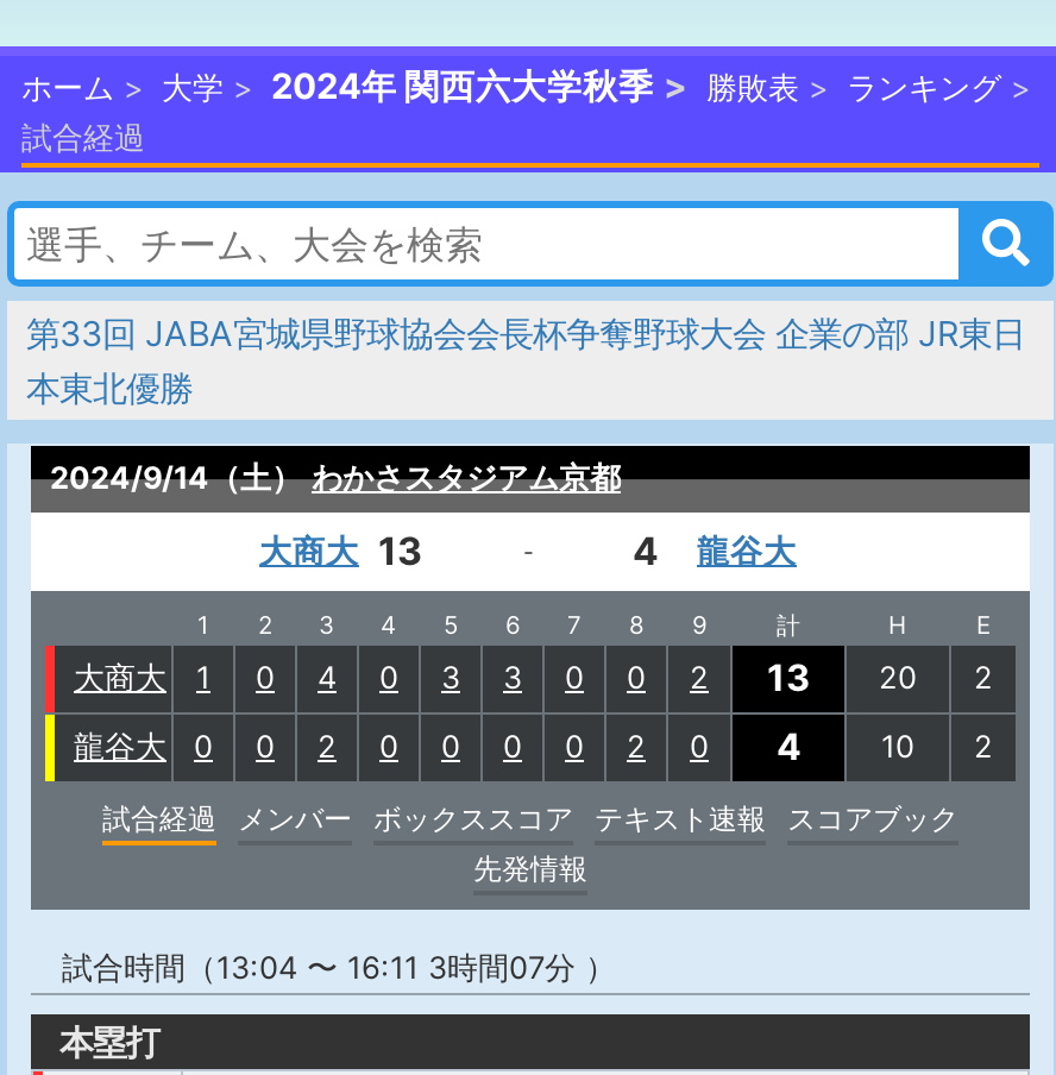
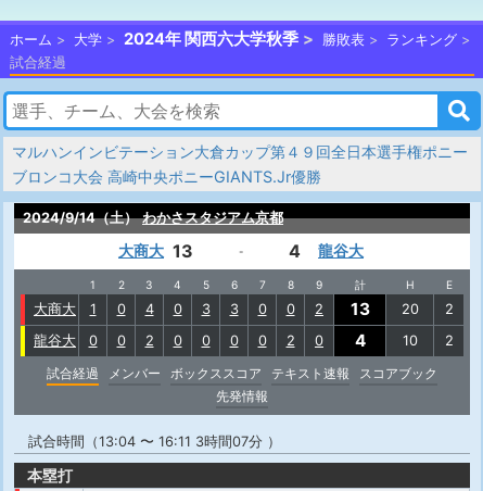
- 第33回 JABA宮城県野球協会会長杯争奪野球大会 企業の部 JR東日
- 本東北優勝
+ マルハンインビテーション大倉カップ第４９回全日本選手権ポニー
+ ブロンコ大会 高崎中央ポニーGIANTS.Jr優勝
